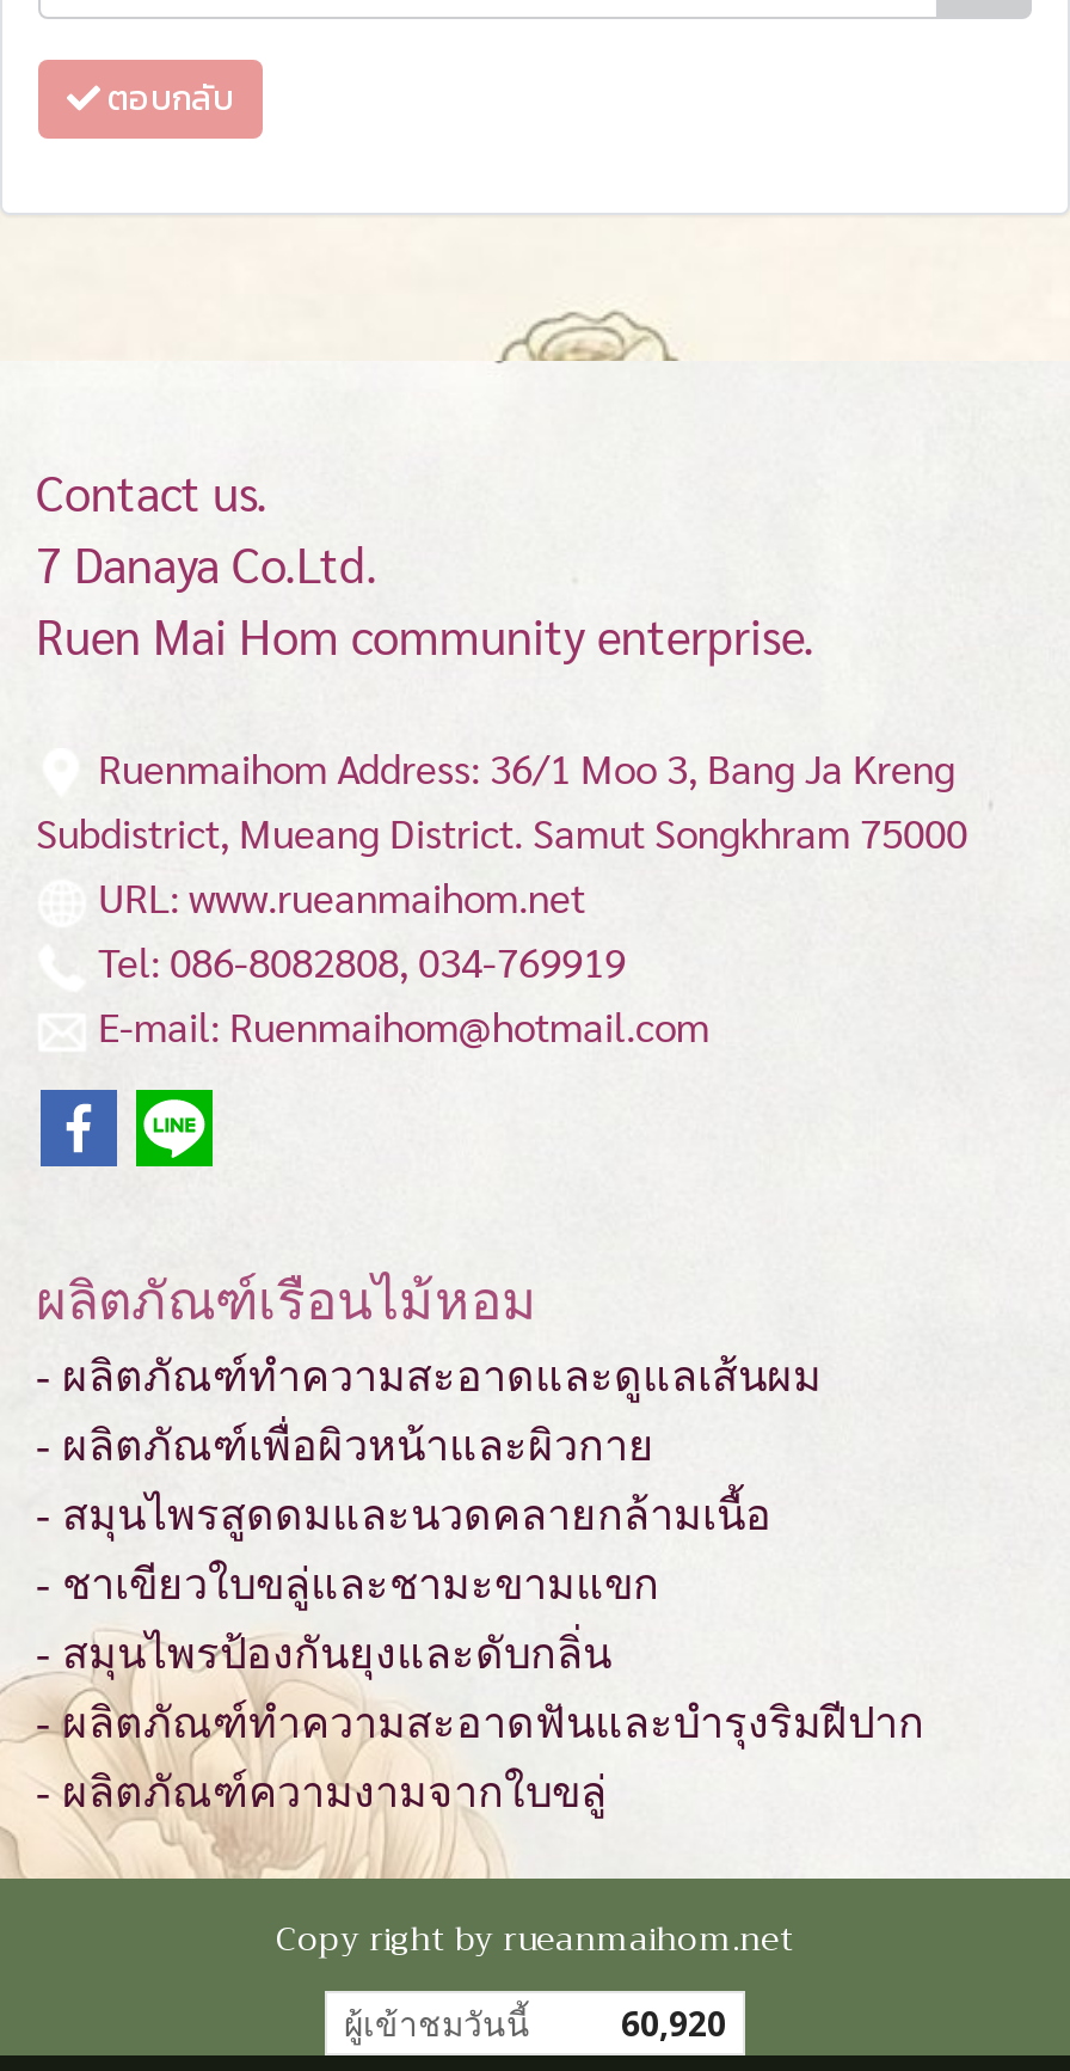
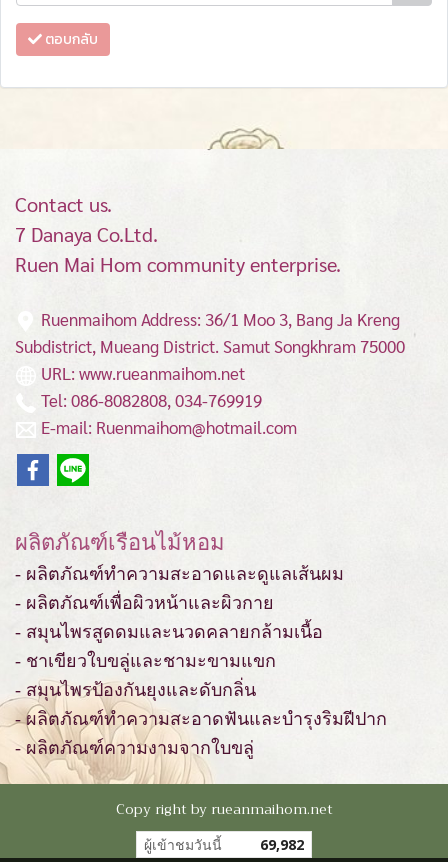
- ผู้เข้าชมวันนี้ 60,920
+ ผู้เข้าชมวันนี้ 69,982
